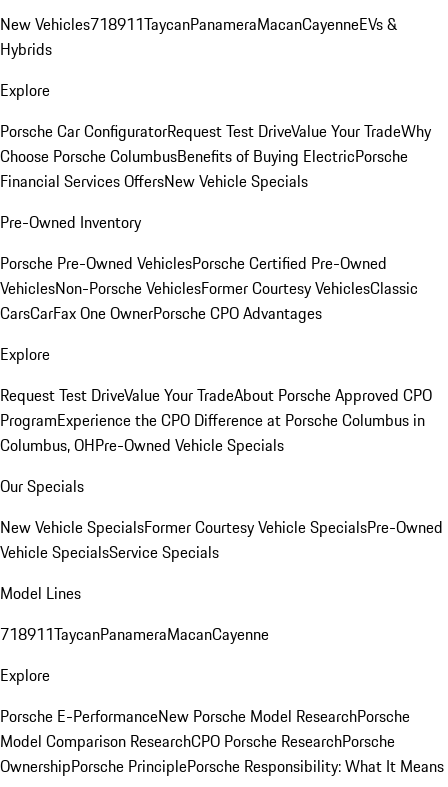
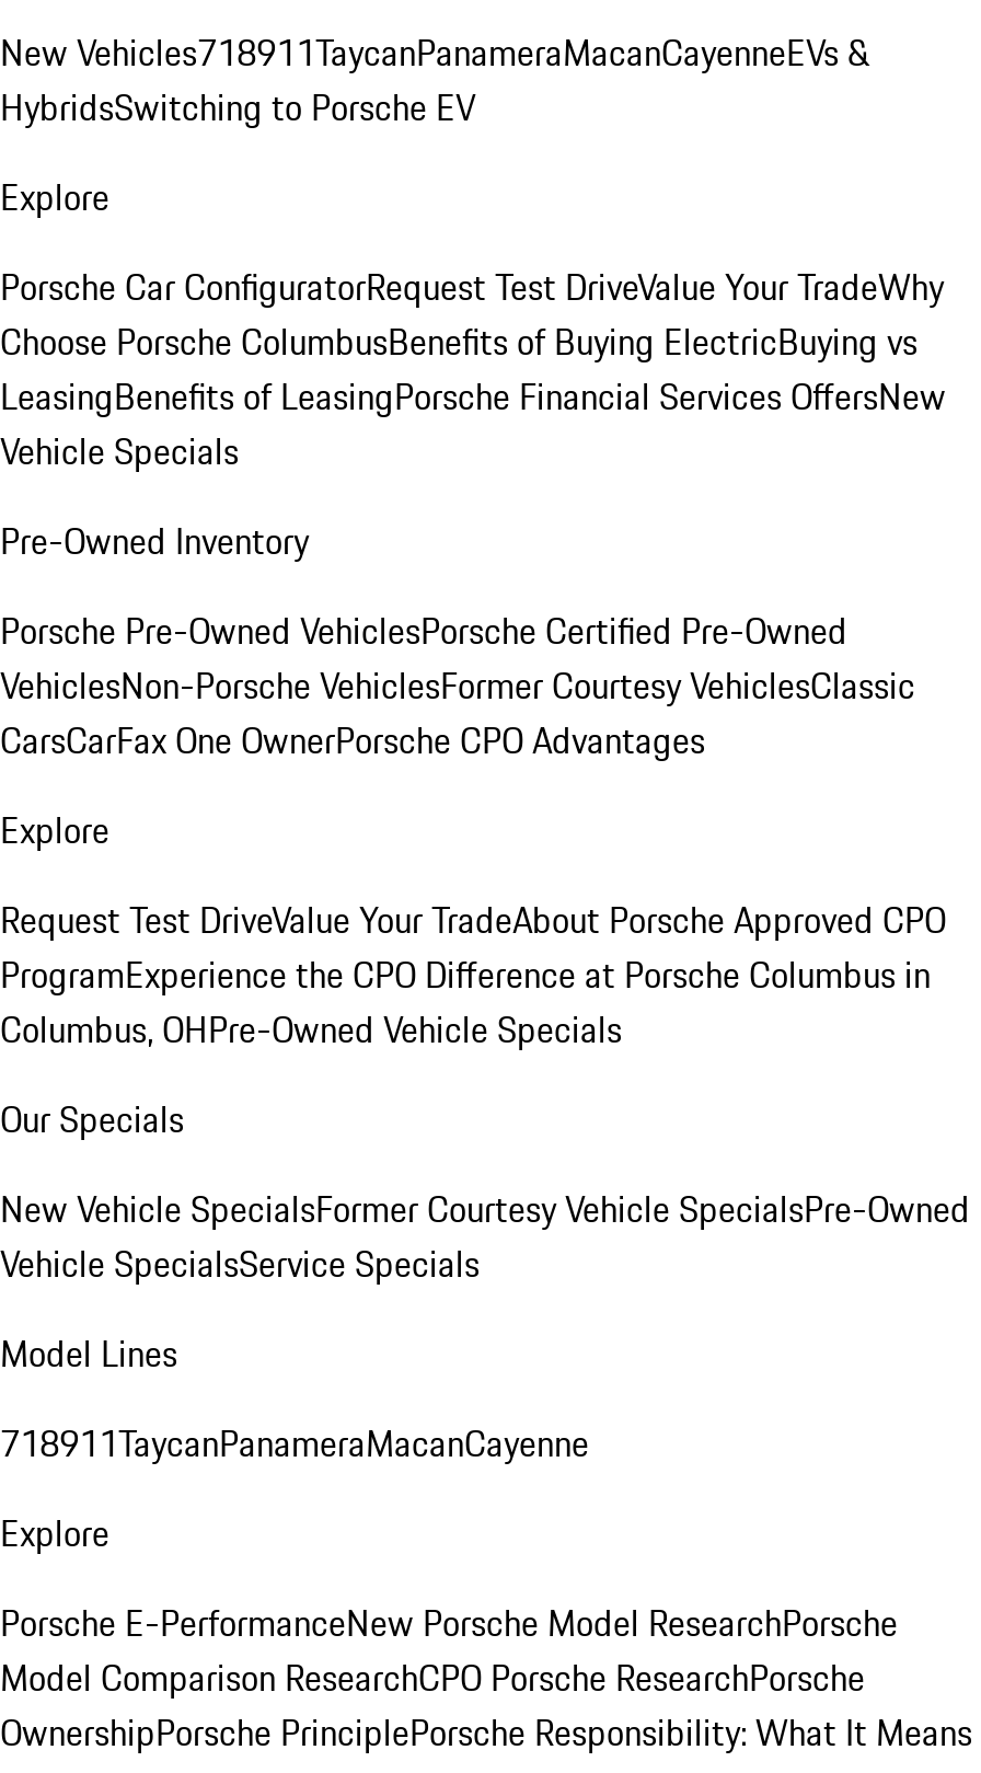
- Hybrids
+ HybridsSwitching to Porsche EV

- Choose Porsche ColumbusBenefits of Buying ElectricPorsche
- Financial Services OffersNew Vehicle Specials
+ Choose Porsche ColumbusBenefits of Buying ElectricBuying vs
+ LeasingBenefits of LeasingPorsche Financial Services OffersNew
+ Vehicle Specials
